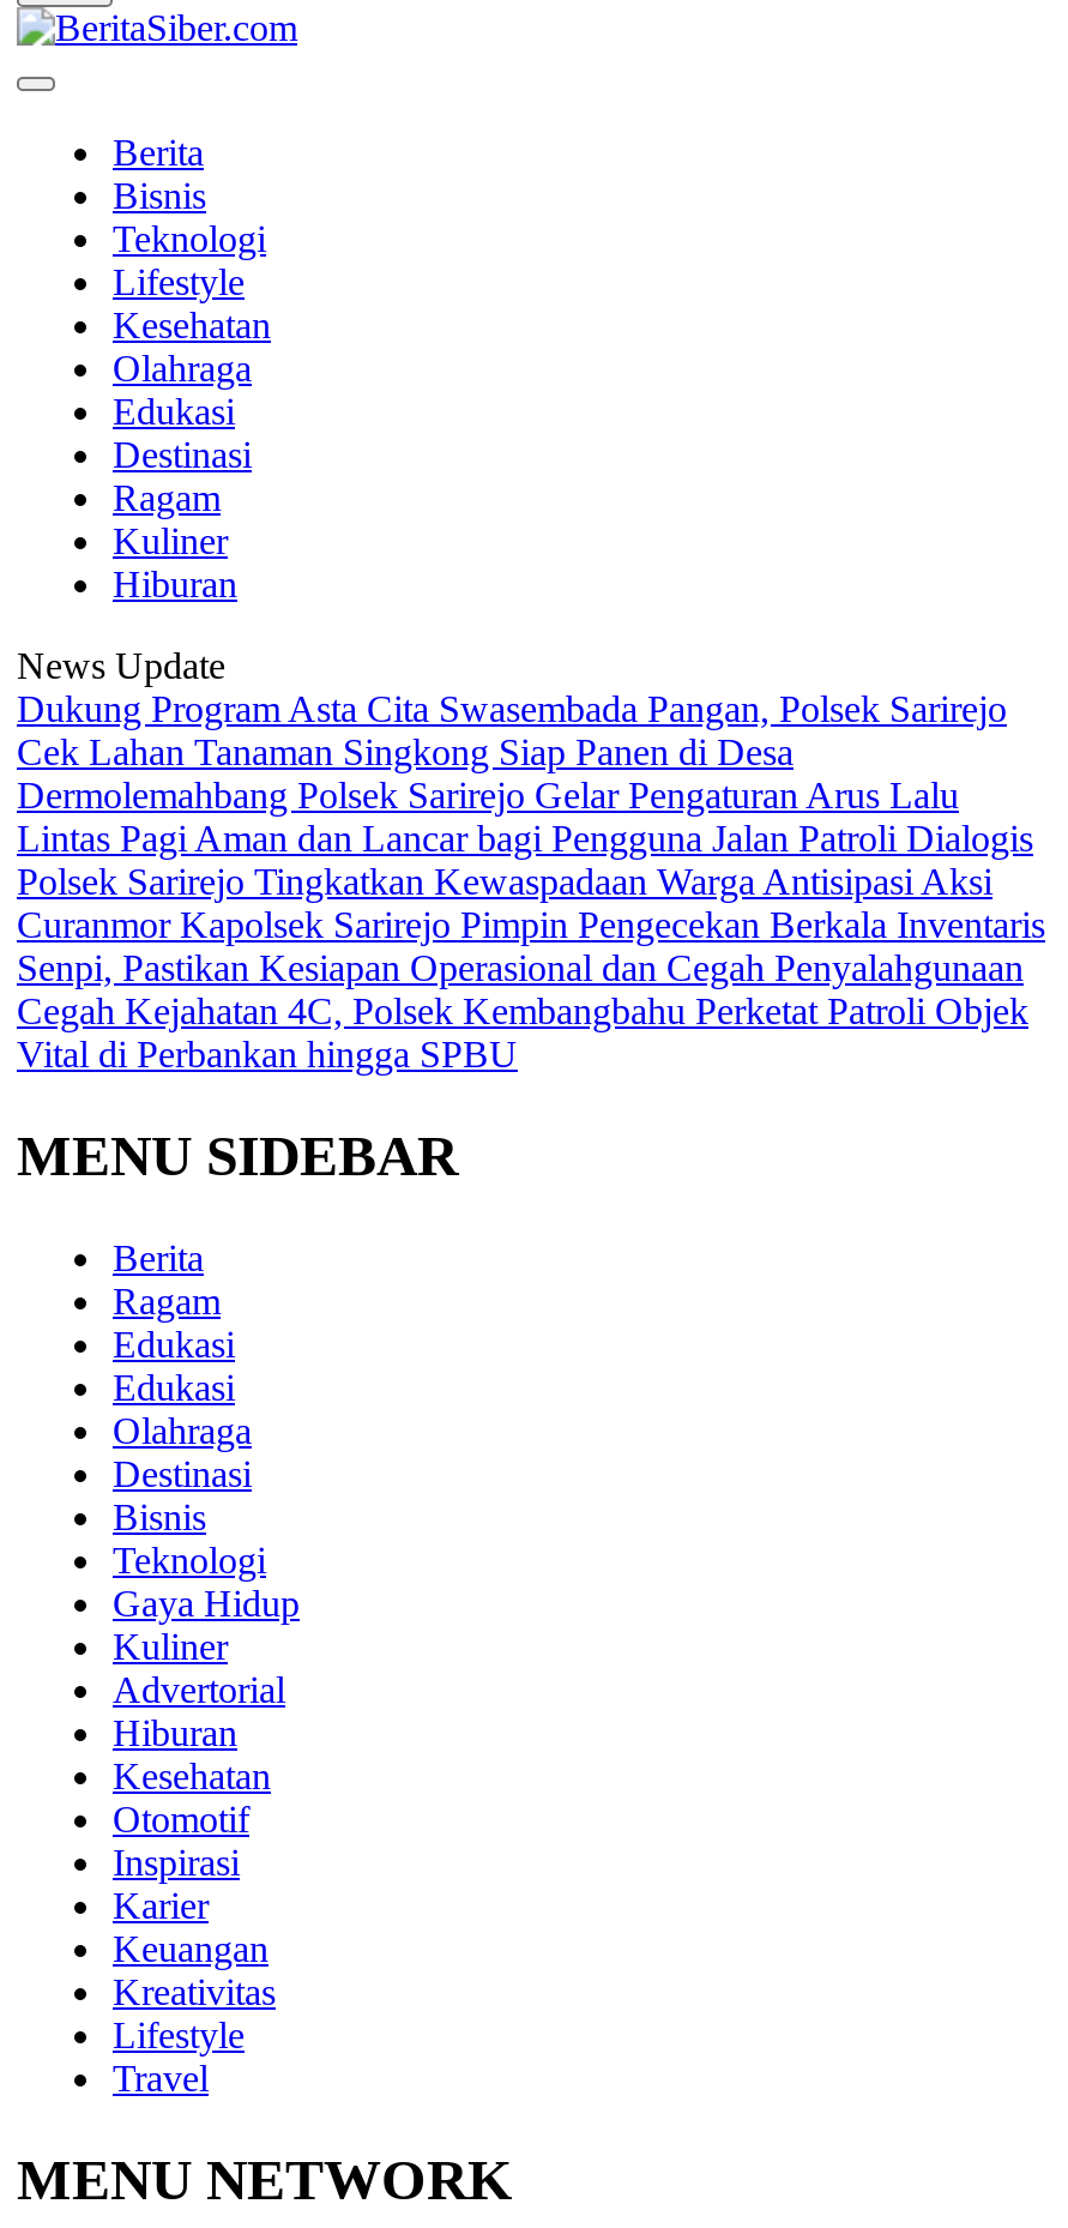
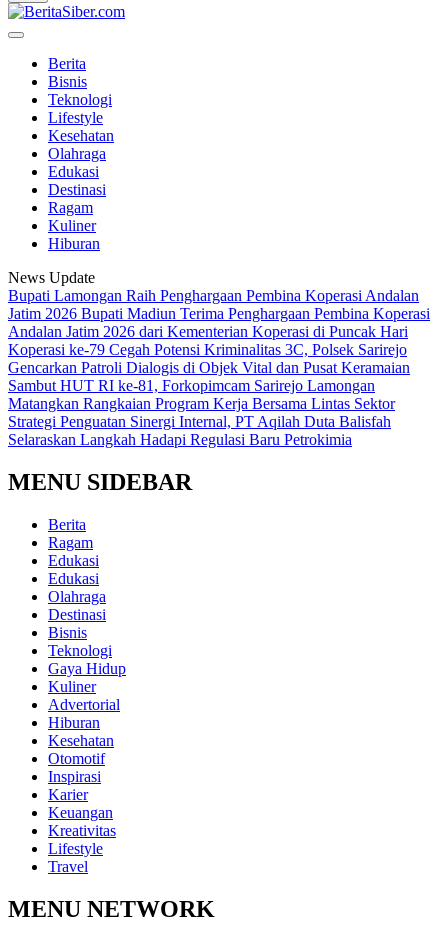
- Dukung Program Asta Cita Swasembada Pangan, Polsek Sarirejo
- Cek Lahan Tanaman Singkong Siap Panen di Desa
- Dermolemahbang Polsek Sarirejo Gelar Pengaturan Arus Lalu
- Lintas Pagi Aman dan Lancar bagi Pengguna Jalan Patroli Dialogis
- Polsek Sarirejo Tingkatkan Kewaspadaan Warga Antisipasi Aksi
- Curanmor Kapolsek Sarirejo Pimpin Pengecekan Berkala Inventaris
- Senpi, Pastikan Kesiapan Operasional dan Cegah Penyalahgunaan
- Cegah Kejahatan 4C, Polsek Kembangbahu Perketat Patroli Objek
- Vital di Perbankan hingga SPBU
+ Bupati Lamongan Raih Penghargaan Pembina Koperasi Andalan
+ Jatim 2026 Bupati Madiun Terima Penghargaan Pembina Koperasi
+ Andalan Jatim 2026 dari Kementerian Koperasi di Puncak Hari
+ Koperasi ke-79 Cegah Potensi Kriminalitas 3C, Polsek Sarirejo
+ Gencarkan Patroli Dialogis di Objek Vital dan Pusat Keramaian
+ Sambut HUT RI ke-81, Forkopimcam Sarirejo Lamongan
+ Matangkan Rangkaian Program Kerja Bersama Lintas Sektor
+ Strategi Penguatan Sinergi Internal, PT Aqilah Duta Balisfah
+ Selaraskan Langkah Hadapi Regulasi Baru Petrokimia
